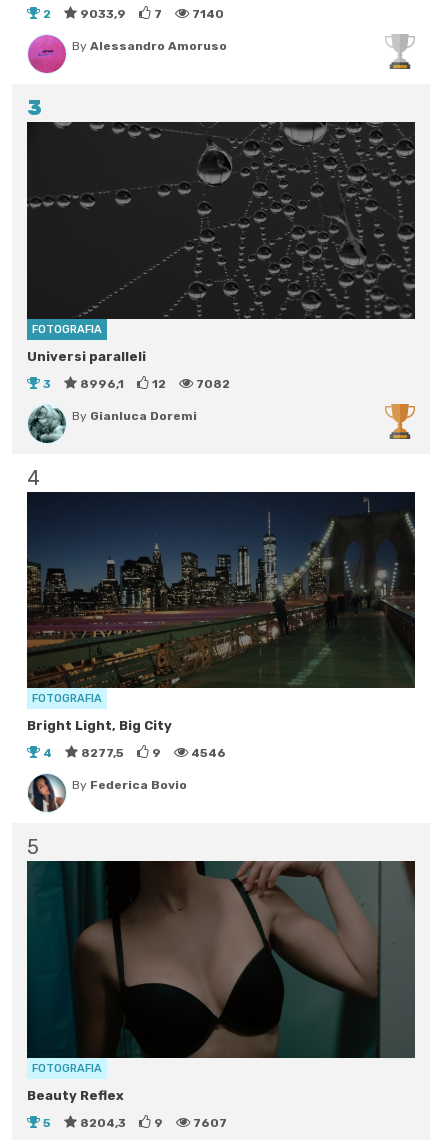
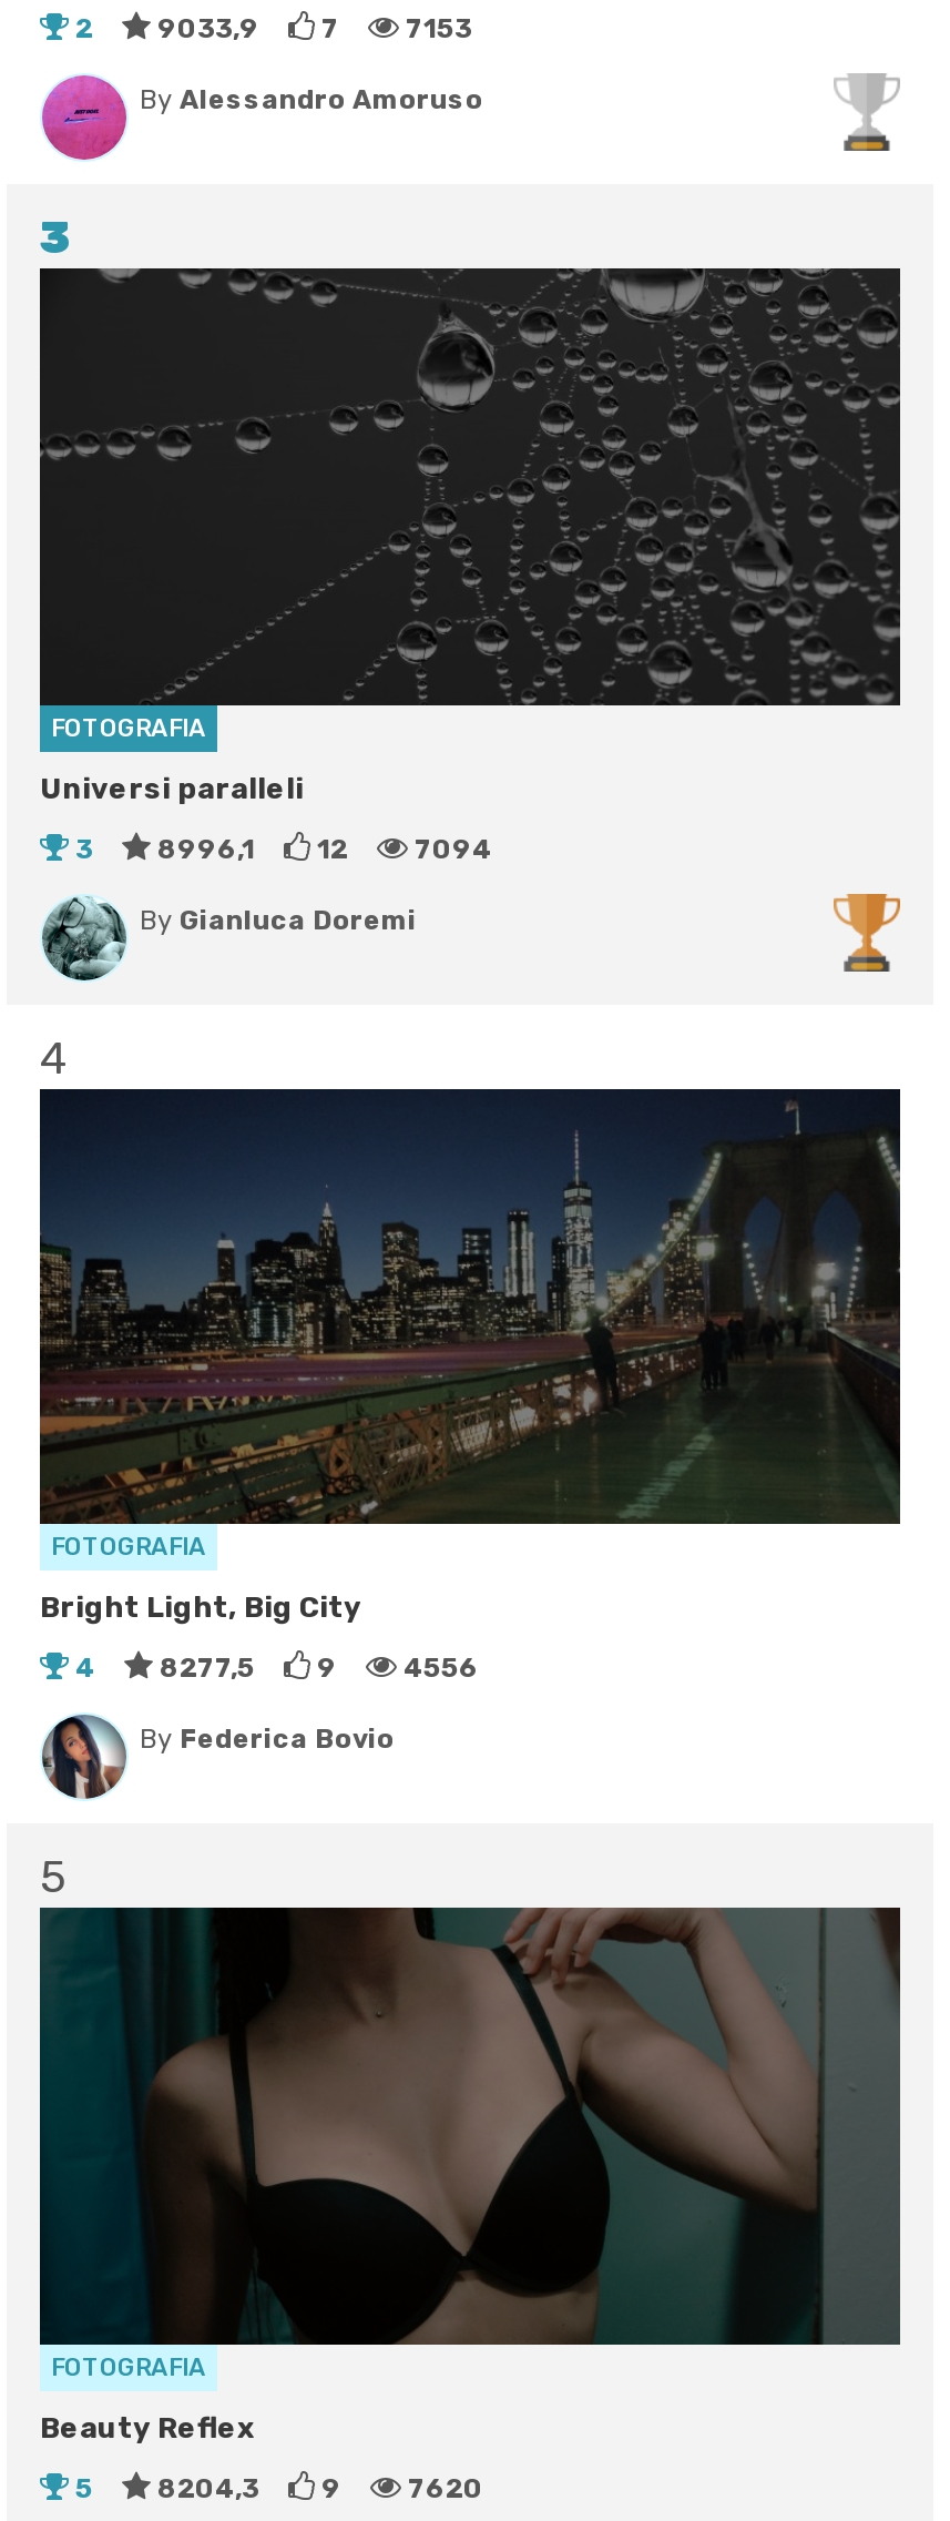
- 7140
+ 7153

- 7082
+ 7094

- 4546
+ 4556

- 7607
+ 7620
